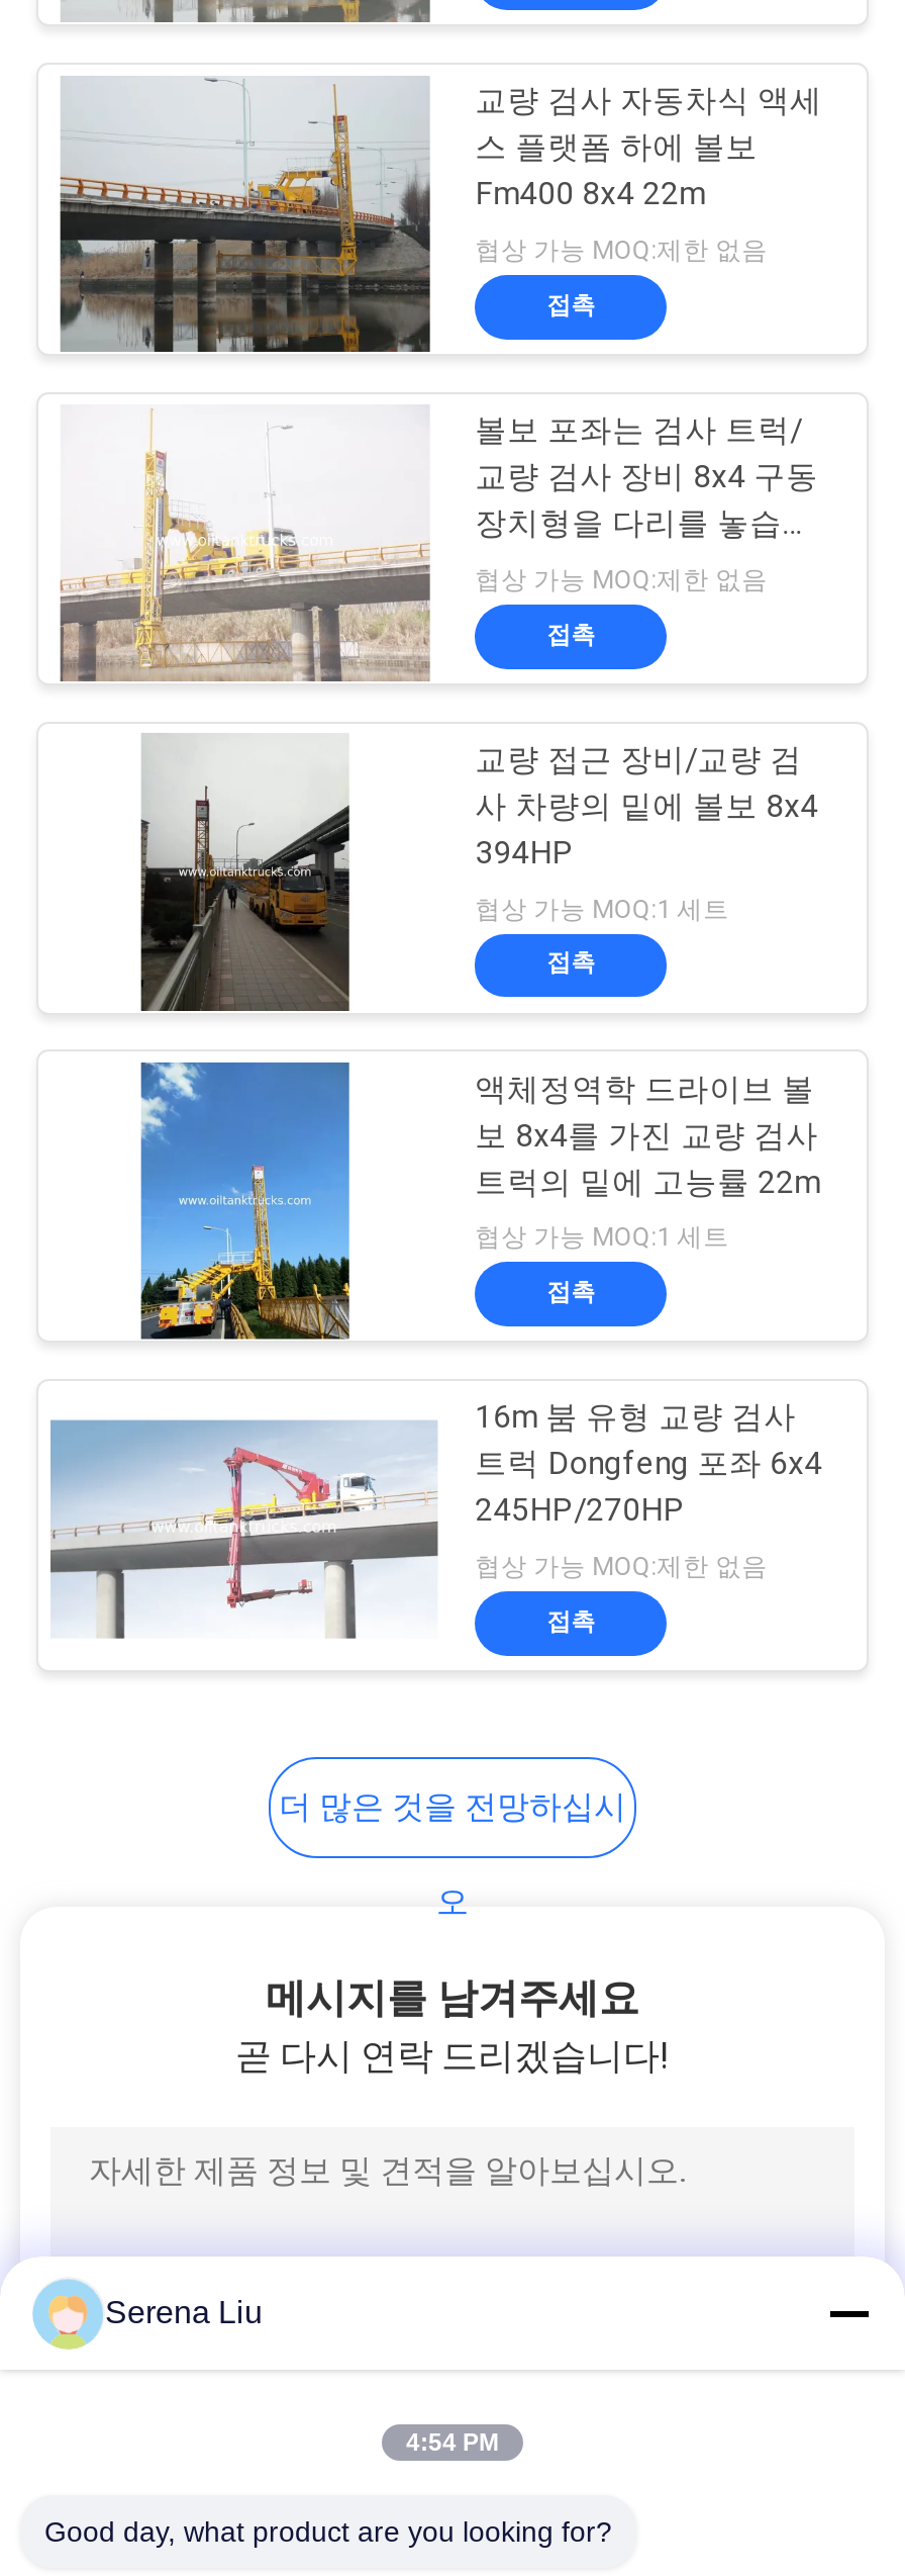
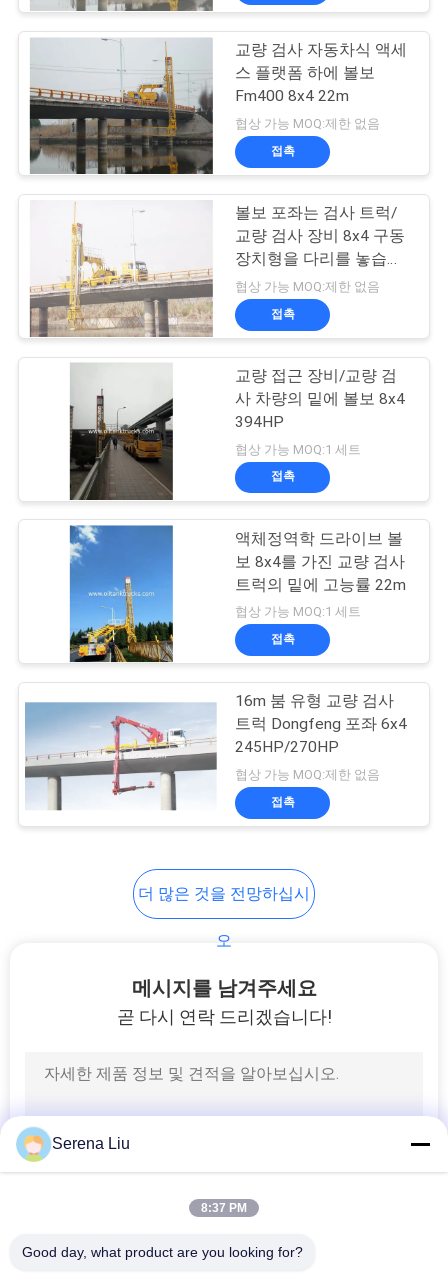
- 4:54 PM
+ 8:37 PM
